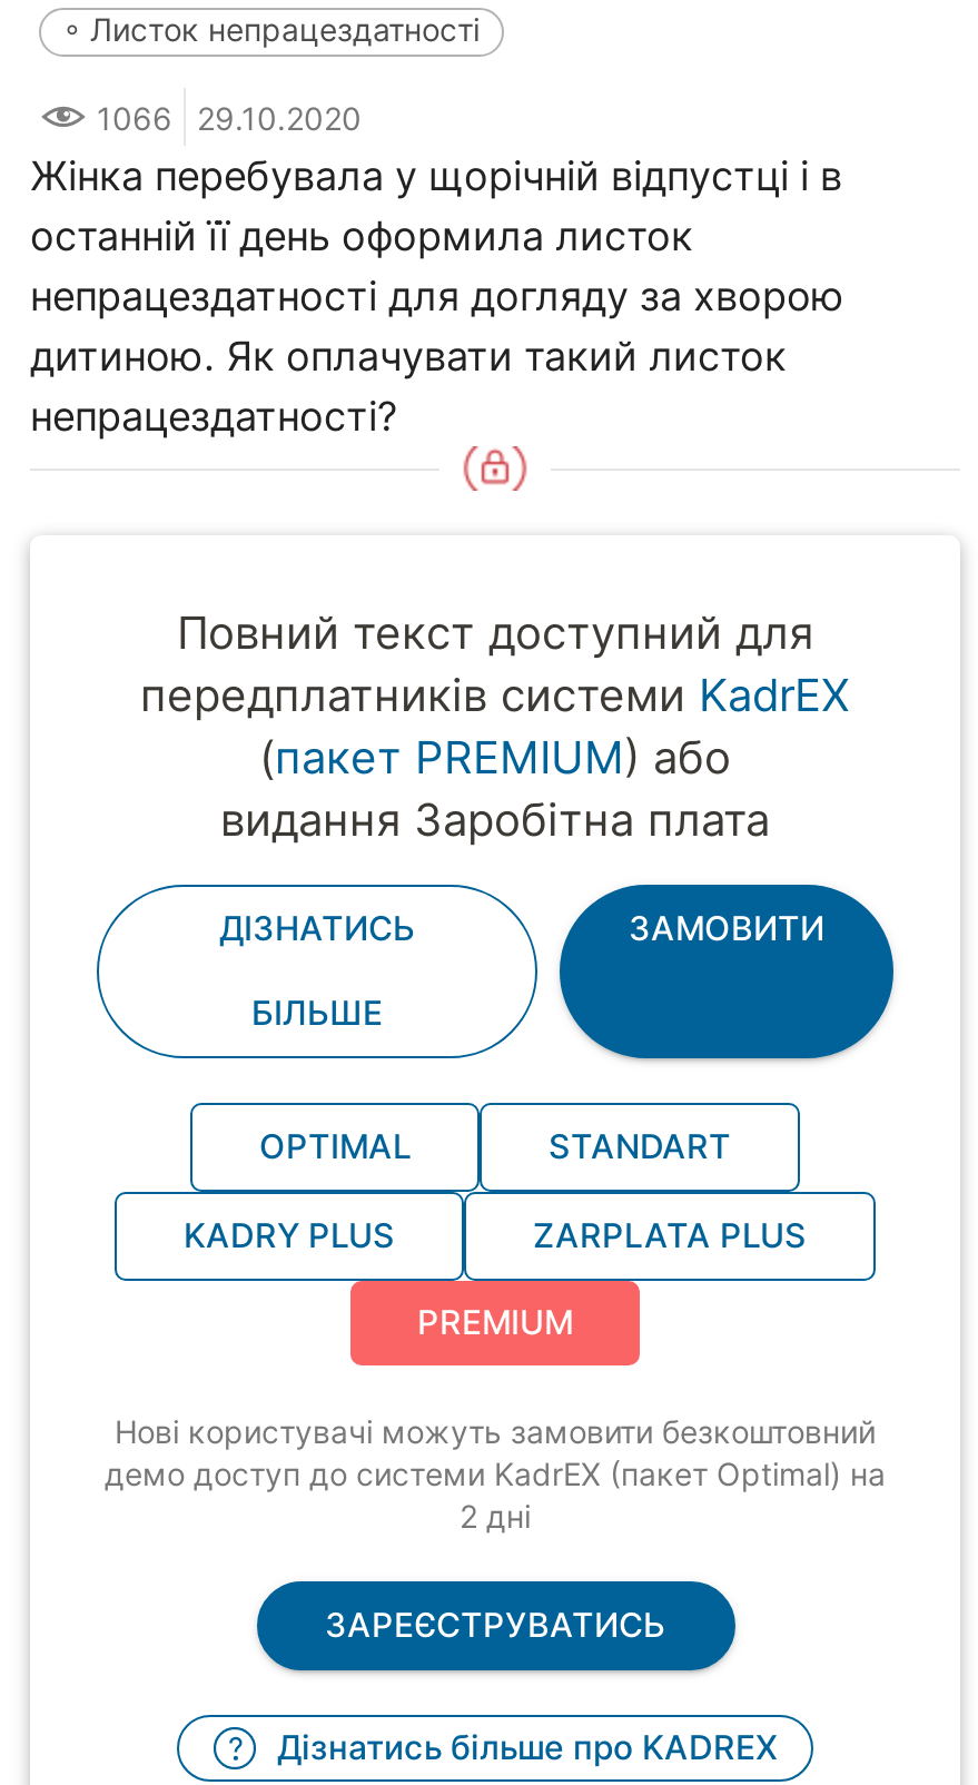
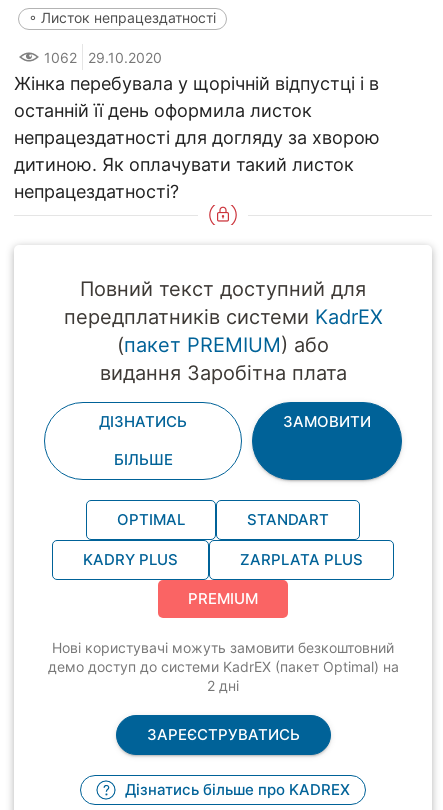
- 1066 29.10.2020
+ 1062 29.10.2020
